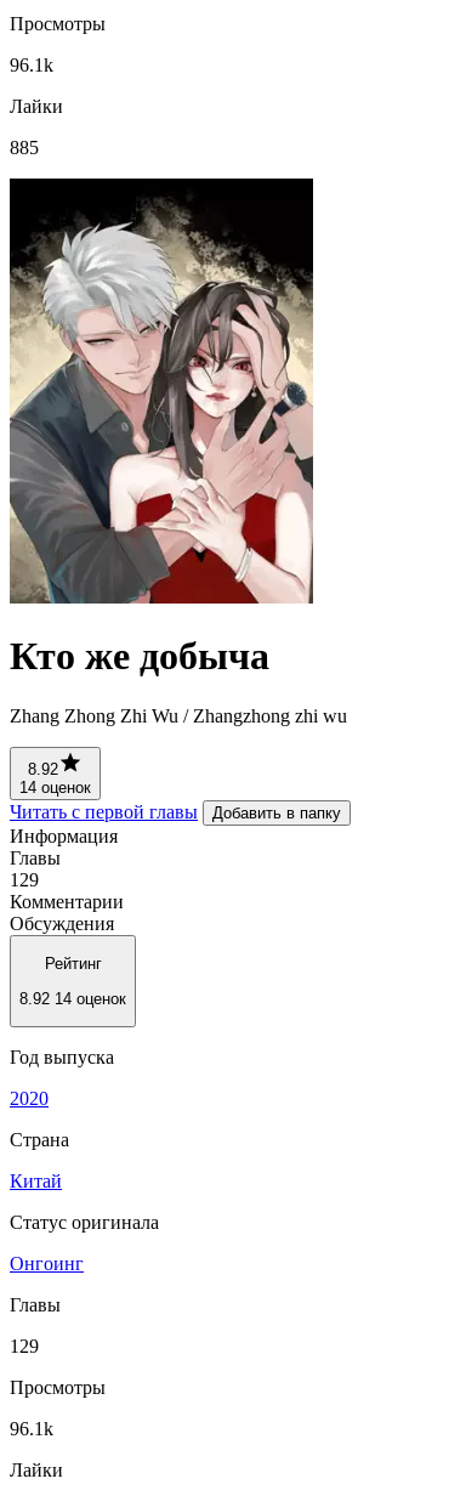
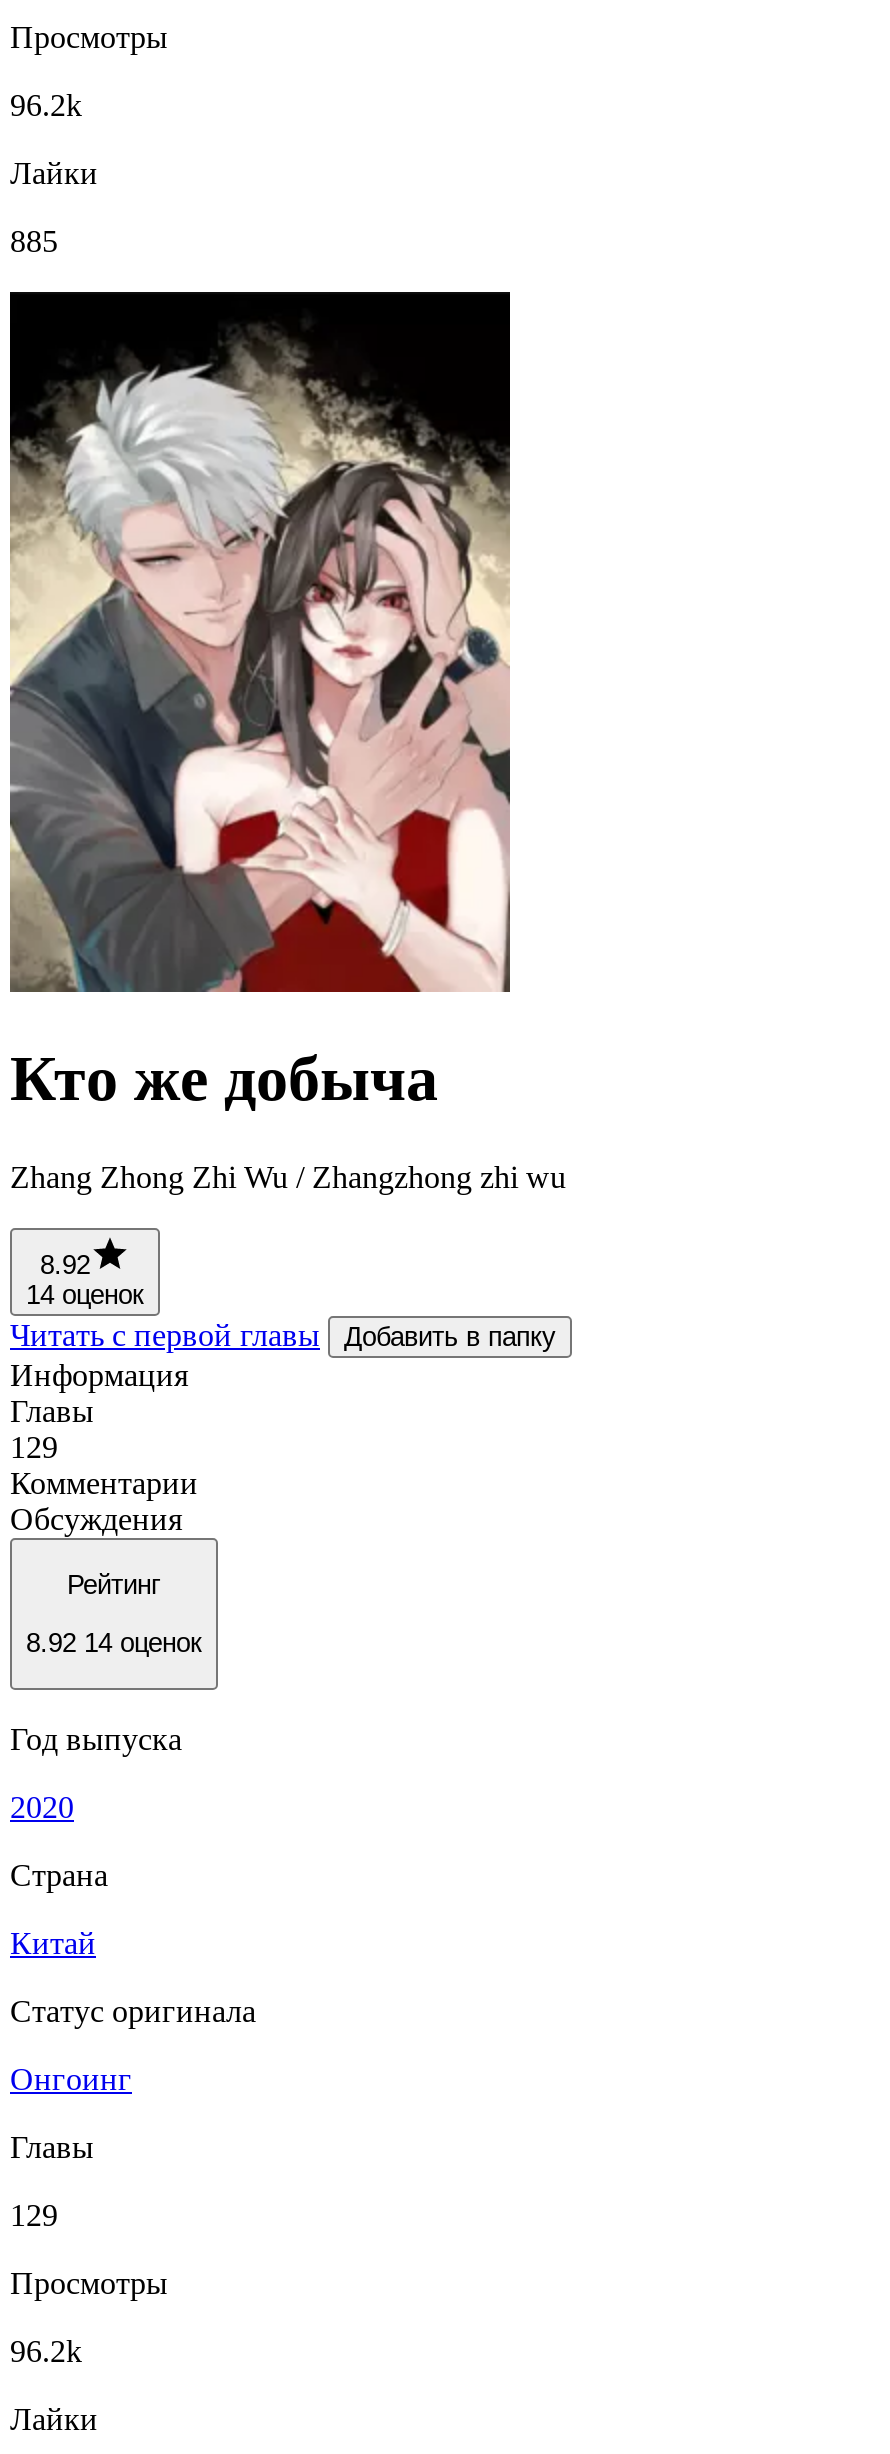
- 96.1k
+ 96.2k

- 96.1k
+ 96.2k
